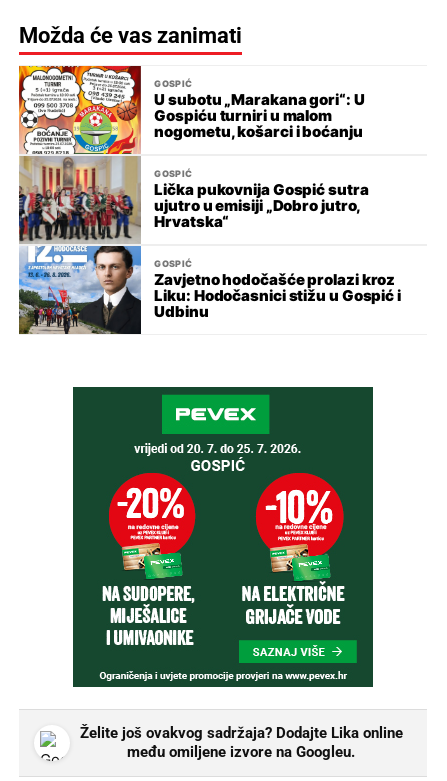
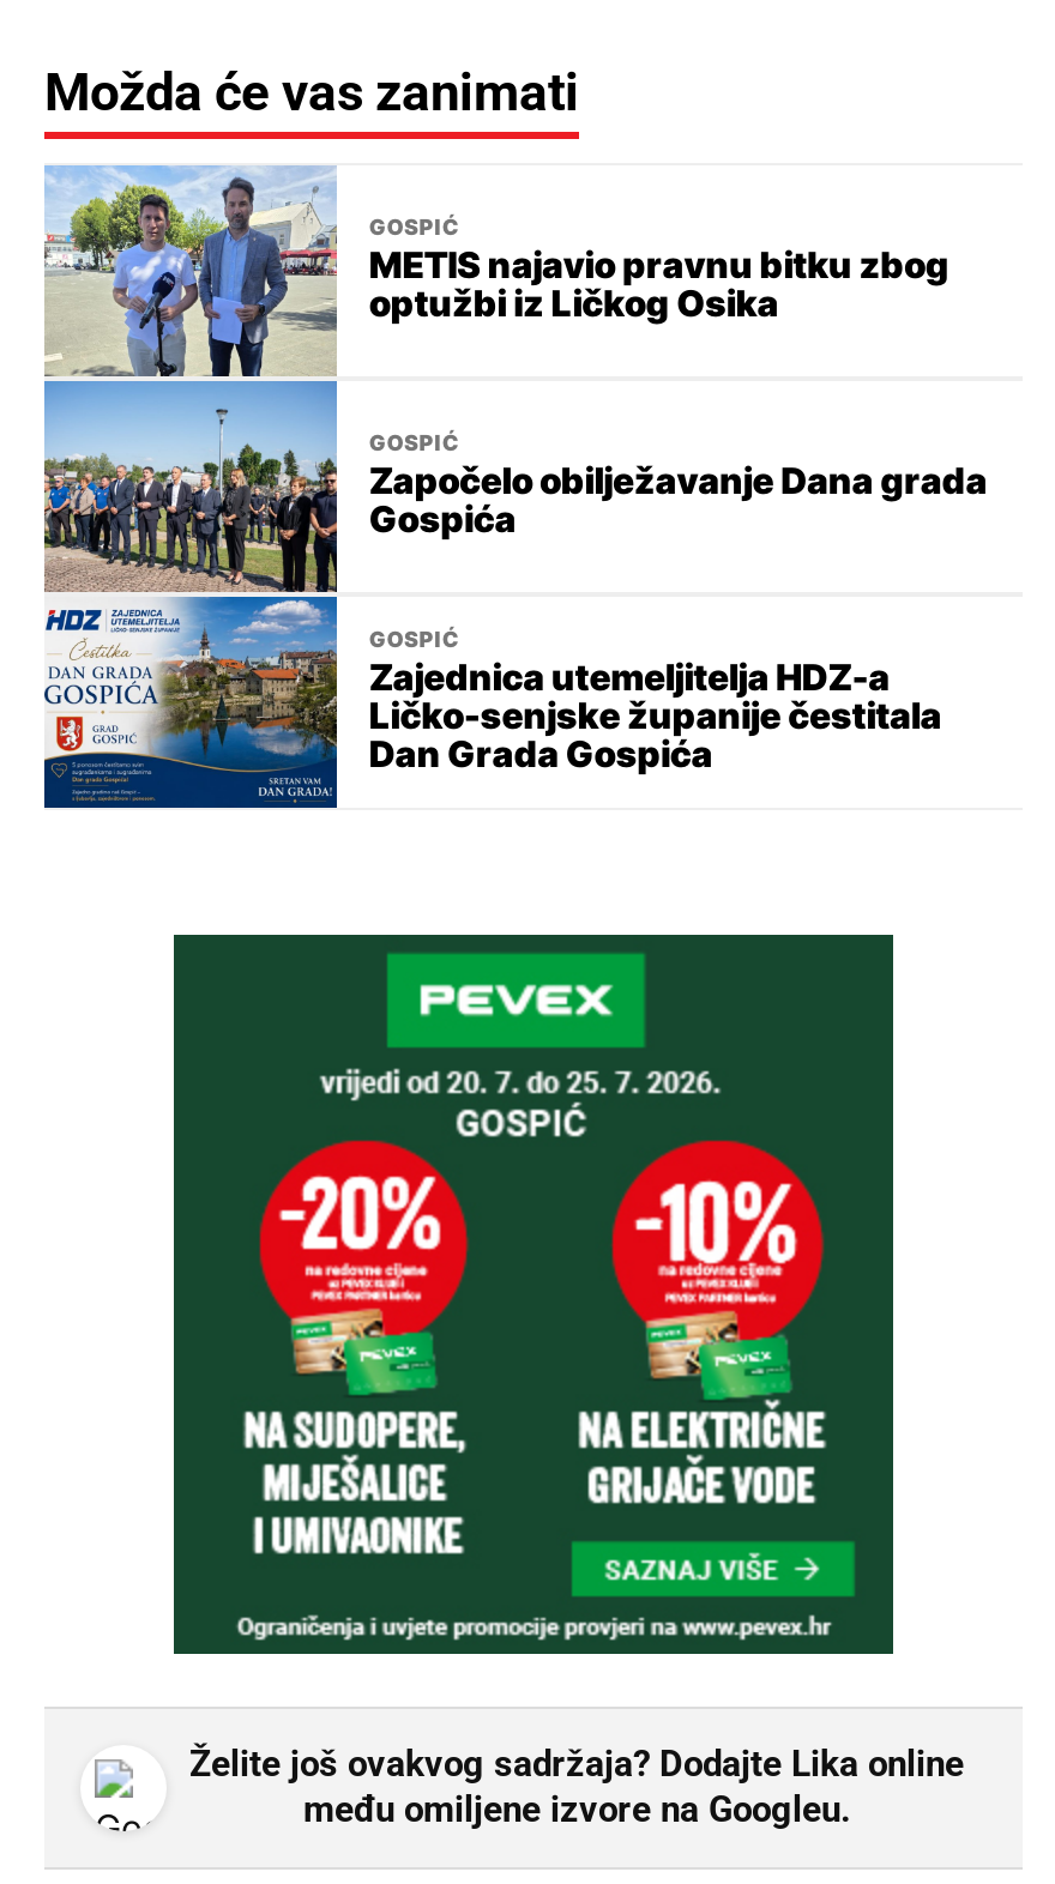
- [image]
- U subotu „Marakana gori“: U
- Gospiću turniri u malom
- nogometu, košarci i boćanju
+ [image]
+ METIS najavio pravnu bitku zbog
+ optužbi iz Ličkog Osika

- Lička pukovnija Gospić sutra
- ujutro u emisiji „Dobro jutro,
- Hrvatska“
+ Započelo obilježavanje Dana grada
+ Gospića

- Zavjetno hodočašće prolazi kroz
- Liku: Hodočasnici stižu u Gospić i
- Udbinu
+ Zajednica utemeljitelja HDZ-a
+ Ličko-senjske županije čestitala
+ Dan Grada Gospića
